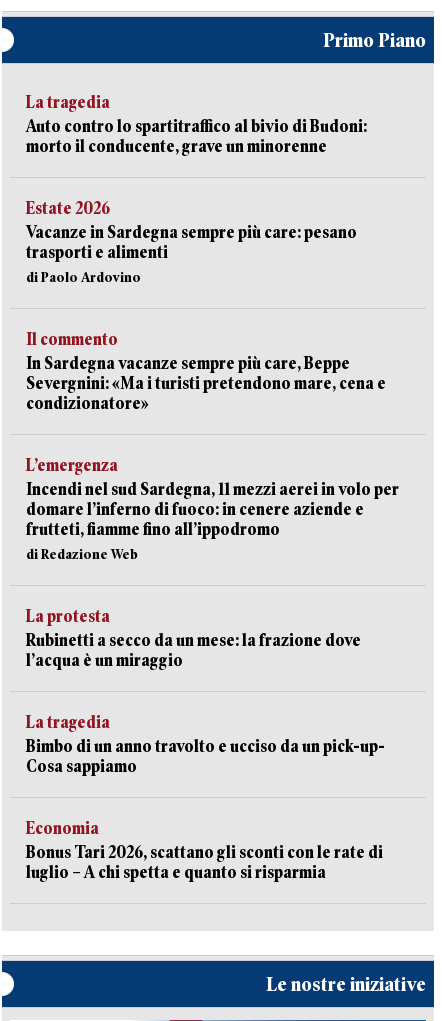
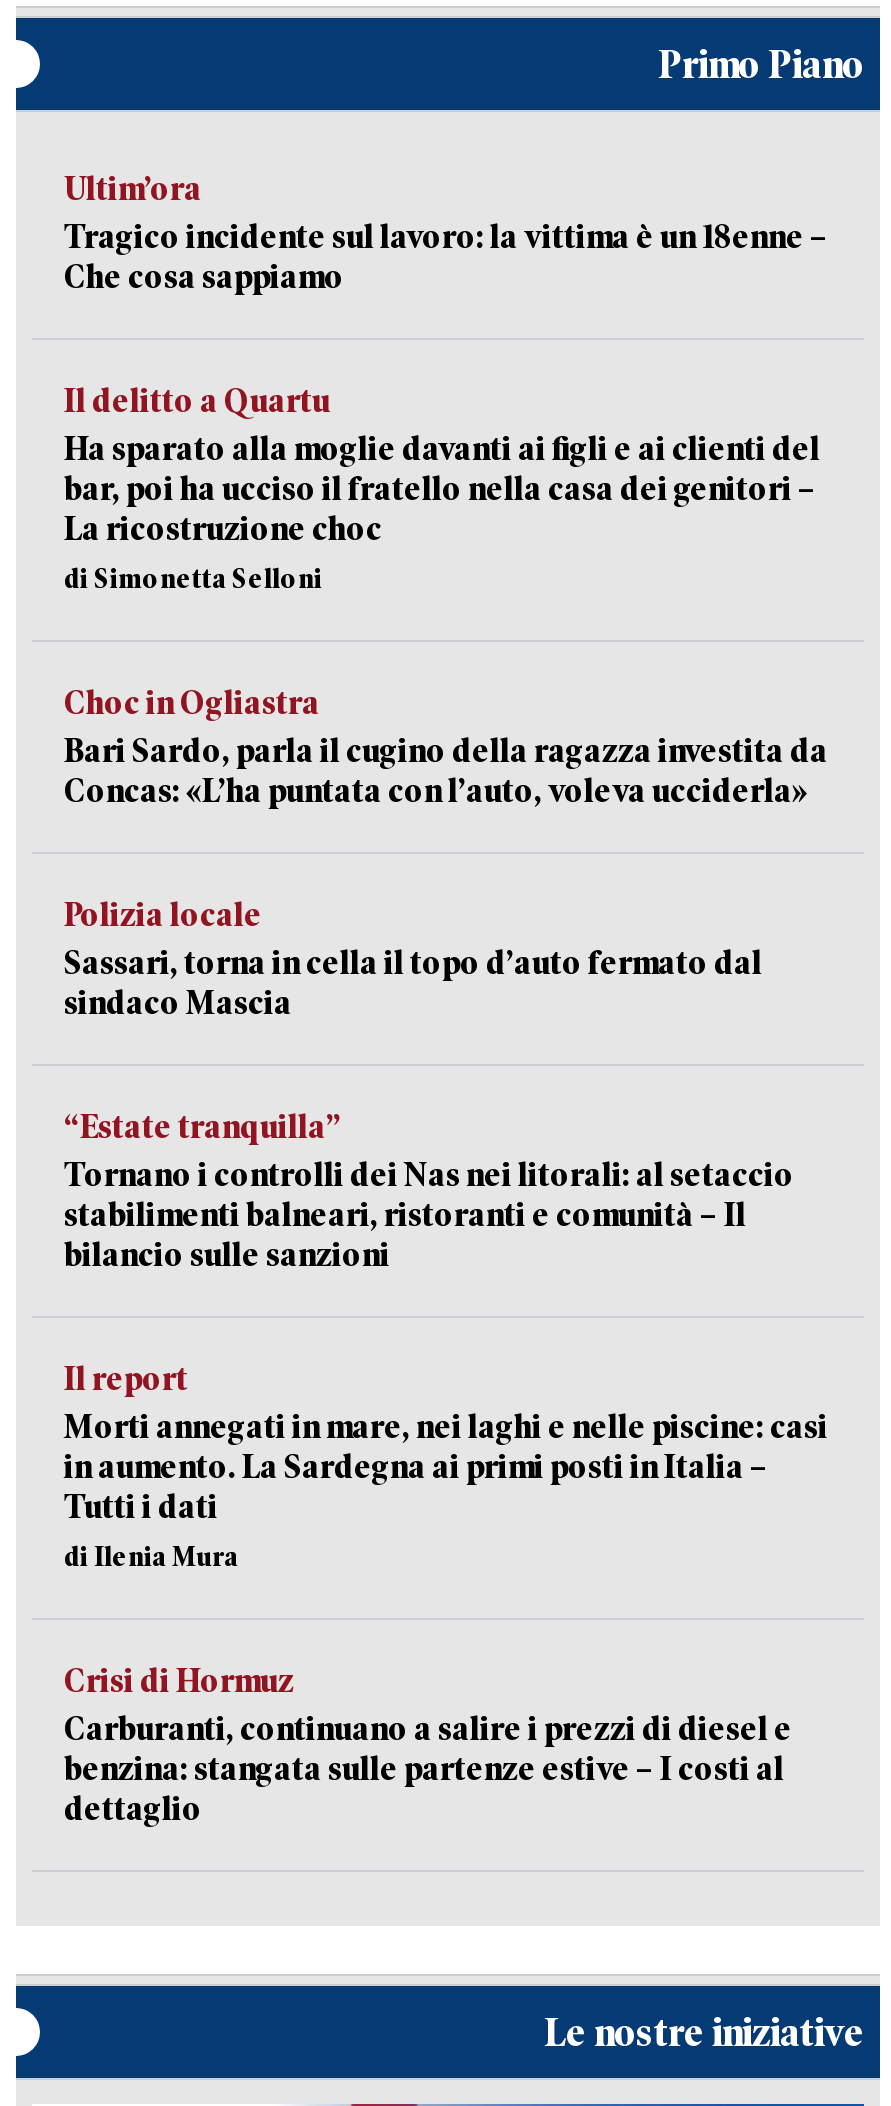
- La tragedia
- Auto contro lo spartitraffico al bivio di Budoni:
- morto il conducente, grave un minorenne
+ Ultim’ora
+ Tragico incidente sul lavoro: la vittima è un 18enne –
+ Che cosa sappiamo

- Estate 2026
- Vacanze in Sardegna sempre più care: pesano
- trasporti e alimenti
- di Paolo Ardovino
+ Il delitto a Quartu
+ Ha sparato alla moglie davanti ai figli e ai clienti del
+ bar, poi ha ucciso il fratello nella casa dei genitori –
+ La ricostruzione choc
+ di Simonetta Selloni

- Il commento
- In Sardegna vacanze sempre più care, Beppe
- Severgnini: «Ma i turisti pretendono mare, cena e
- condizionatore»
+ Choc in Ogliastra
+ Bari Sardo, parla il cugino della ragazza investita da
+ Concas: «L’ha puntata con l’auto, voleva ucciderla»

- L’emergenza
- Incendi nel sud Sardegna, 11 mezzi aerei in volo per
- domare l’inferno di fuoco: in cenere aziende e
- frutteti, fiamme fino all’ippodromo
- di Redazione Web
+ Polizia locale
+ Sassari, torna in cella il topo d’auto fermato dal
+ sindaco Mascia

- La protesta
- Rubinetti a secco da un mese: la frazione dove
- l’acqua è un miraggio
+ “Estate tranquilla”
+ Tornano i controlli dei Nas nei litorali: al setaccio
+ stabilimenti balneari, ristoranti e comunità – Il
+ bilancio sulle sanzioni

- La tragedia
- Bimbo di un anno travolto e ucciso da un pick-up-
- Cosa sappiamo
+ Il report
+ Morti annegati in mare, nei laghi e nelle piscine: casi
+ in aumento. La Sardegna ai primi posti in Italia –
+ Tutti i dati
+ di Ilenia Mura

- Economia
- Bonus Tari 2026, scattano gli sconti con le rate di
- luglio – A chi spetta e quanto si risparmia
+ Crisi di Hormuz
+ Carburanti, continuano a salire i prezzi di diesel e
+ benzina: stangata sulle partenze estive – I costi al
+ dettaglio
